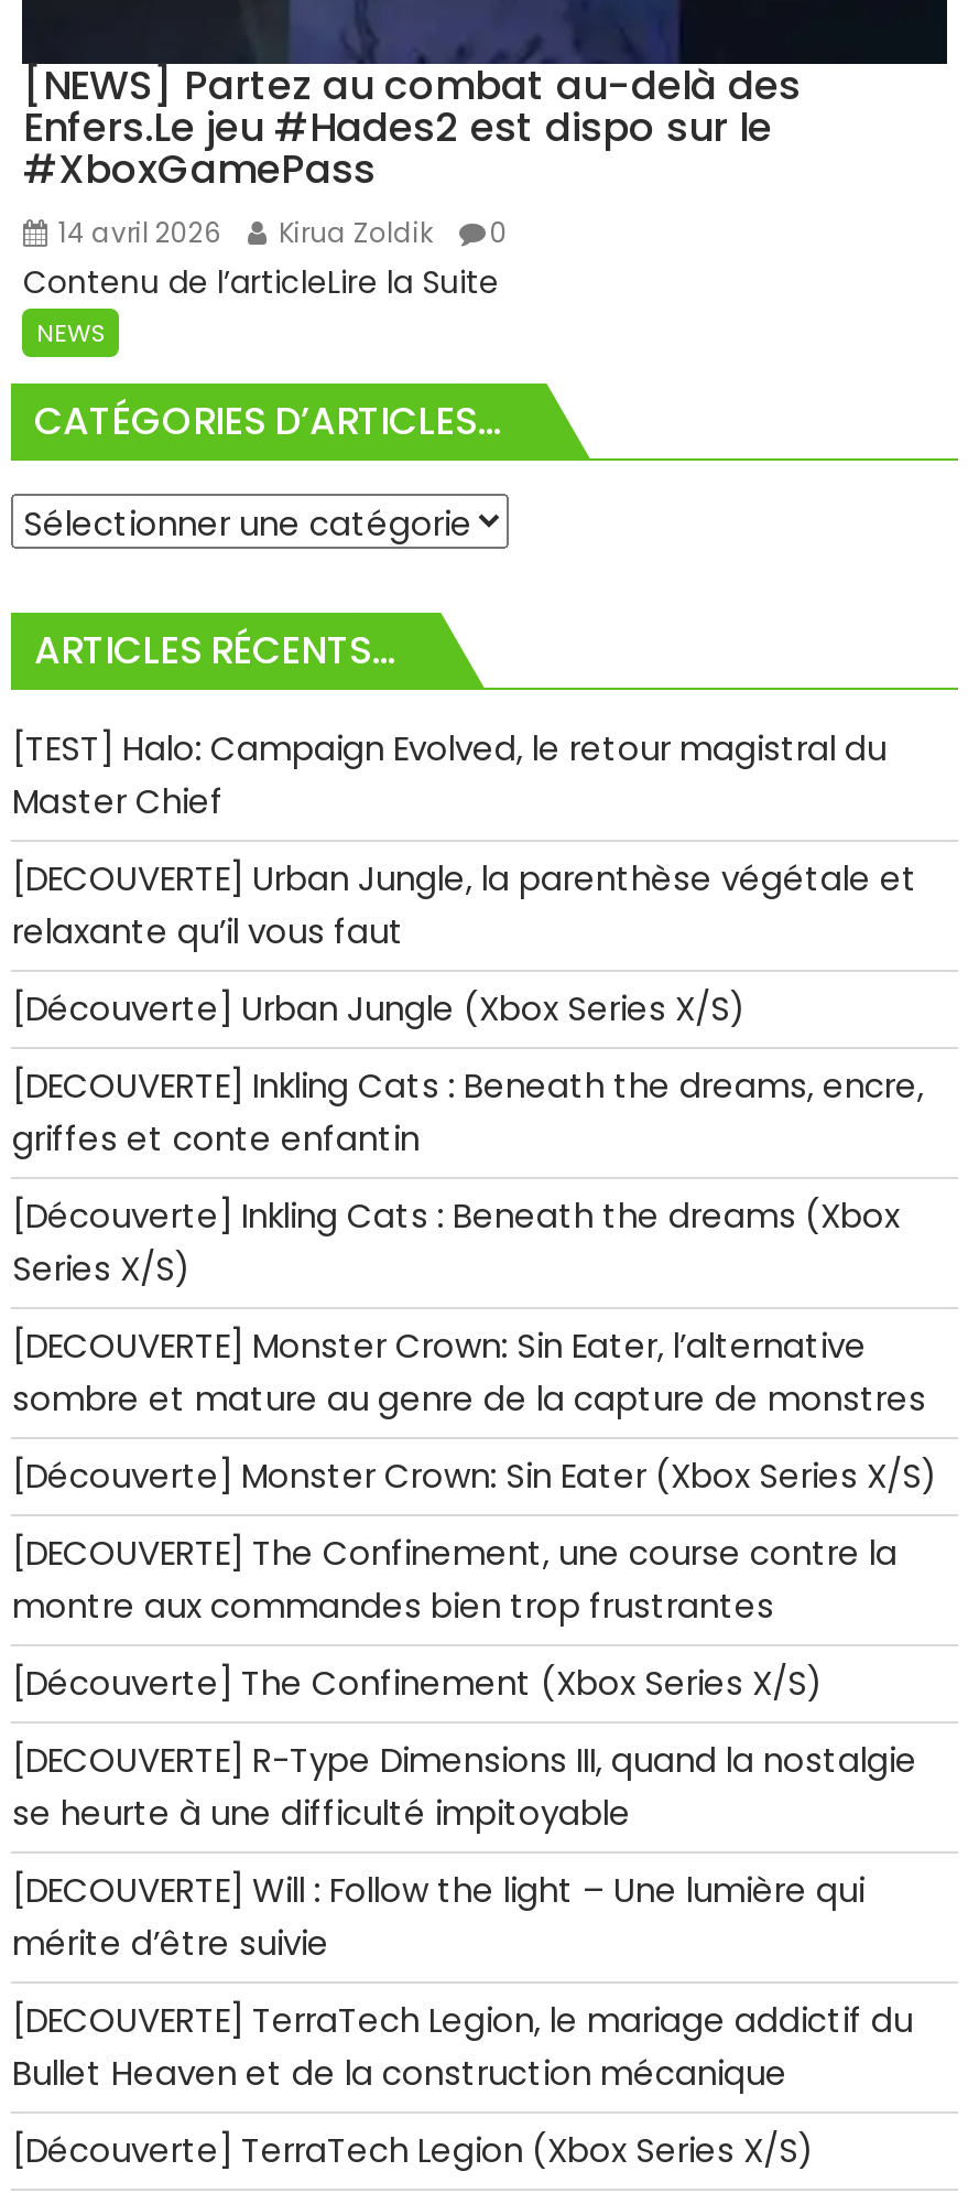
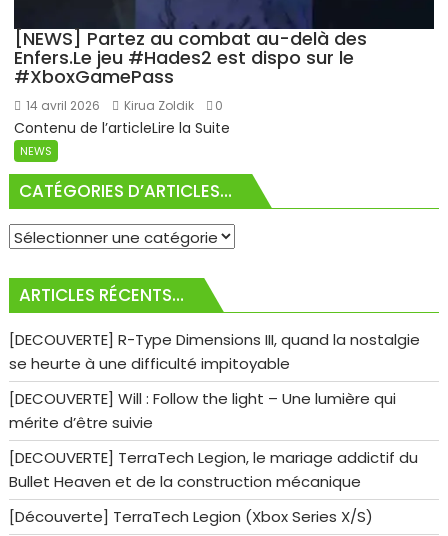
- [TEST] Halo: Campaign Evolved, le retour magistral du
- Master Chief
- [DECOUVERTE] Urban Jungle, la parenthèse végétale et
- relaxante qu’il vous faut
- [Découverte] Urban Jungle (Xbox Series X/S)
- [DECOUVERTE] Inkling Cats : Beneath the dreams, encre,
- griffes et conte enfantin
- [Découverte] Inkling Cats : Beneath the dreams (Xbox
- Series X/S)
- [DECOUVERTE] Monster Crown: Sin Eater, l’alternative
- sombre et mature au genre de la capture de monstres
- [Découverte] Monster Crown: Sin Eater (Xbox Series X/S)
- [DECOUVERTE] The Confinement, une course contre la
- montre aux commandes bien trop frustrantes
- [Découverte] The Confinement (Xbox Series X/S)
